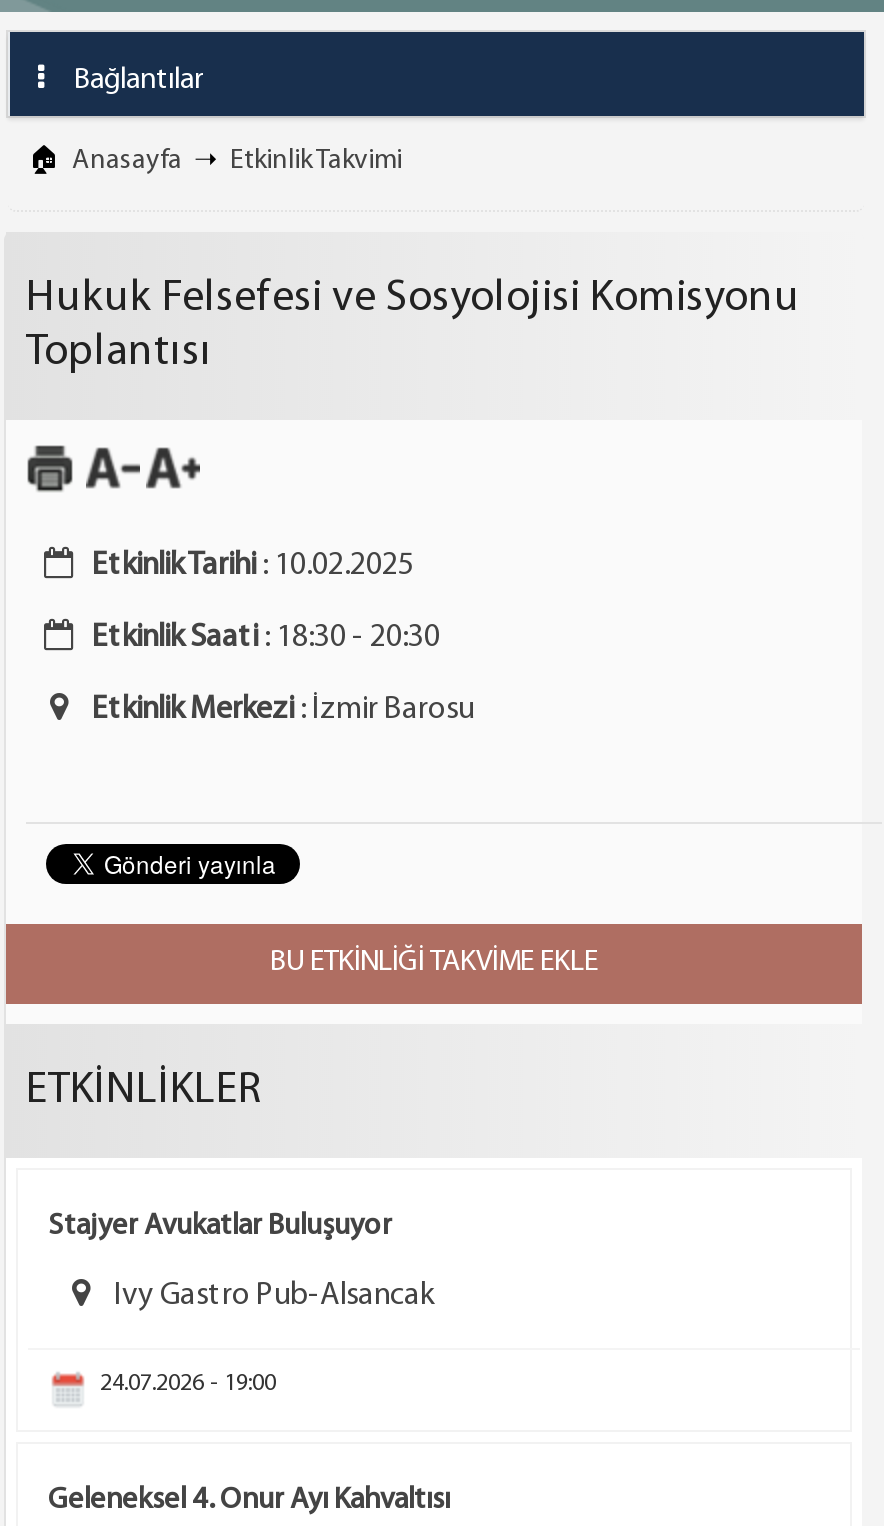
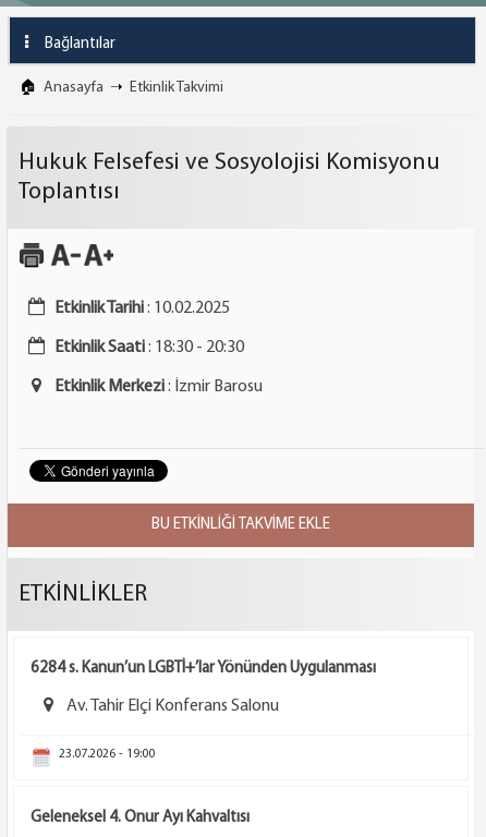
- Stajyer Avukatlar Buluşuyor
+ 6284 s. Kanun’un LGBTİ+’lar Yönünden Uygulanması

- Ivy Gastro Pub-Alsancak
+ Av. Tahir Elçi Konferans Salonu

- 24.07.2026 - 19:00
+ 23.07.2026 - 19:00
